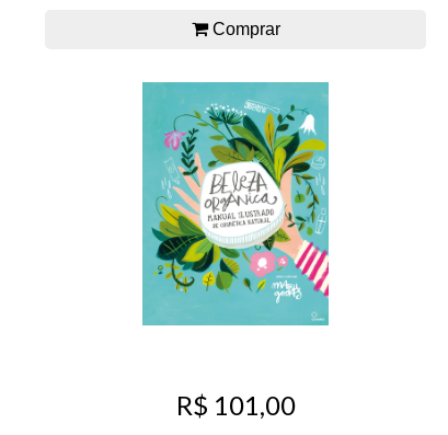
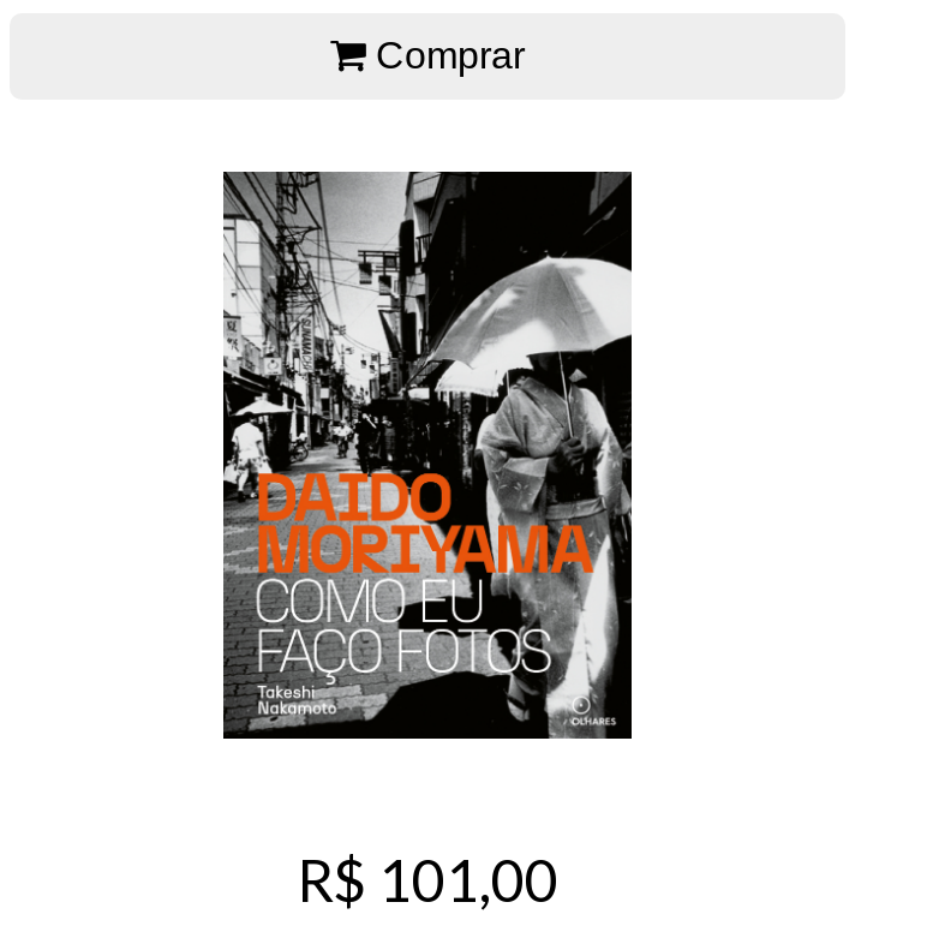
- [image]
+ [image]
